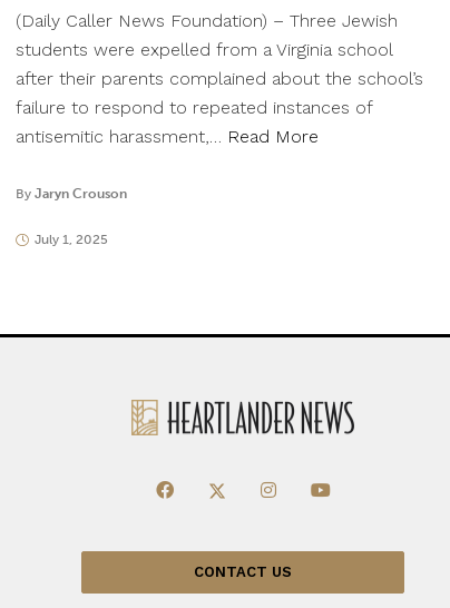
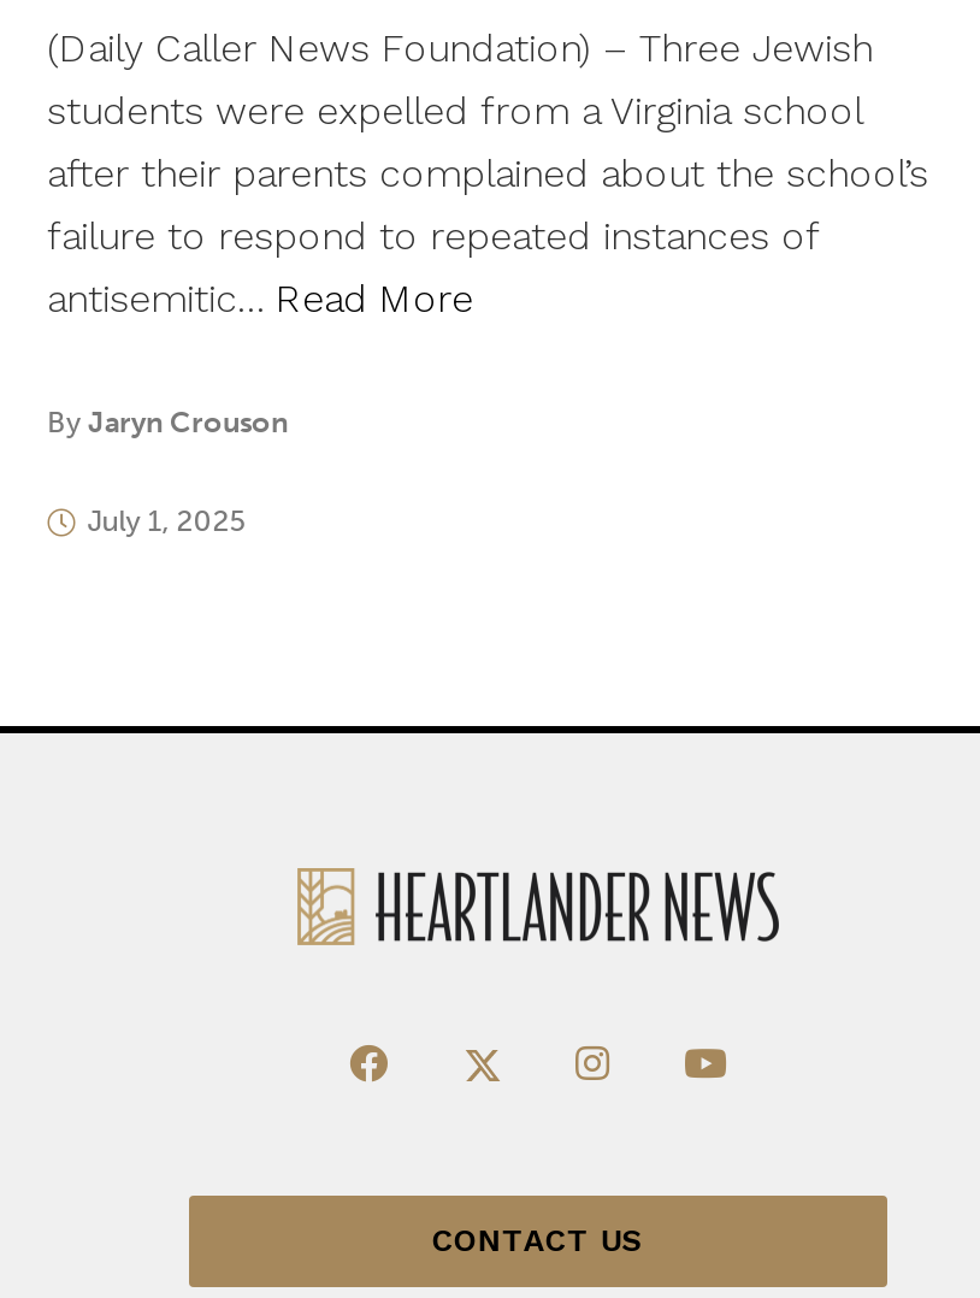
- antisemitic harassment,… Read More
+ antisemitic… Read More
